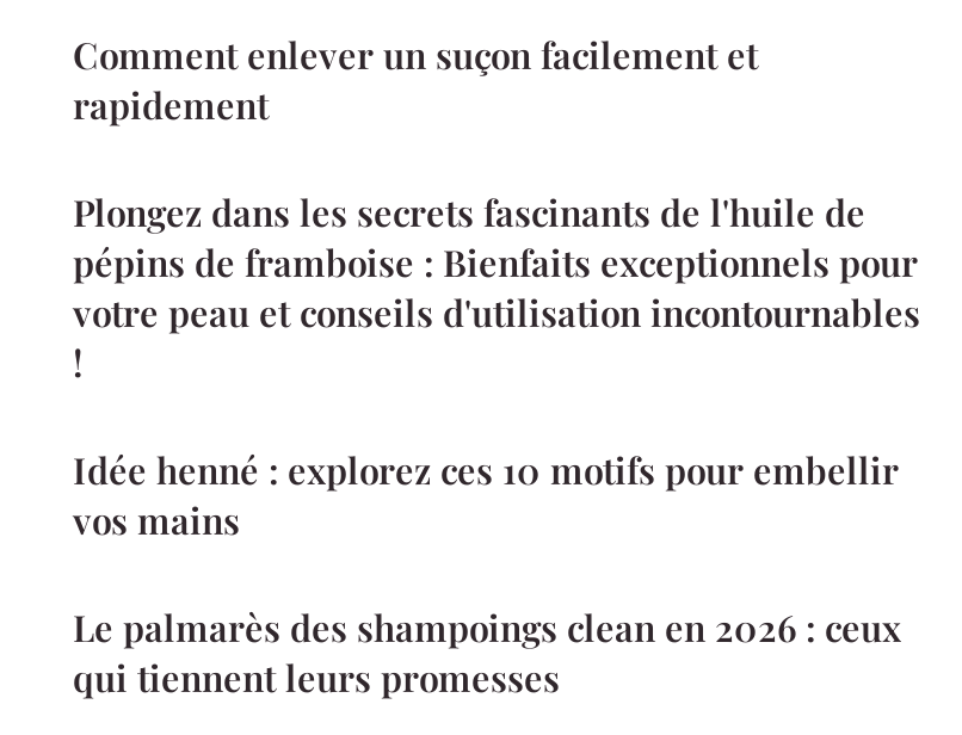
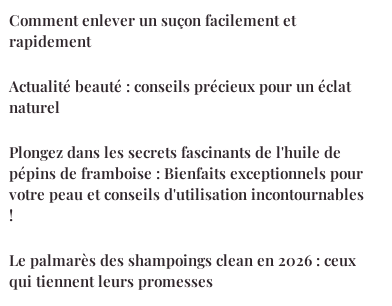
+ Actualité beauté : conseils précieux pour un éclat
+ naturel

moved down: Plongez dans les secrets fascinants de l'huile de | pépins de framboise : Bienfaits exceptionnels pour | votre peau et conseils d'utilisation incontournables

- Idée henné : explorez ces 10 motifs pour embellir
- vos mains
